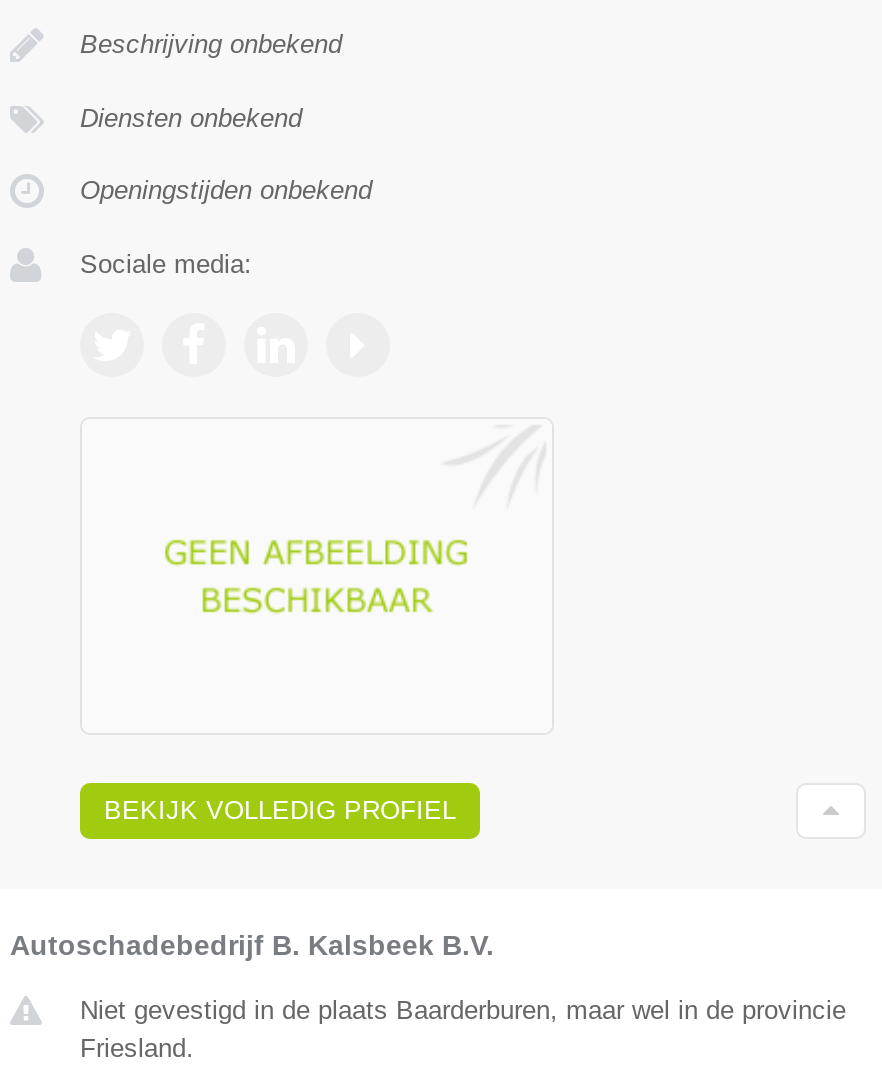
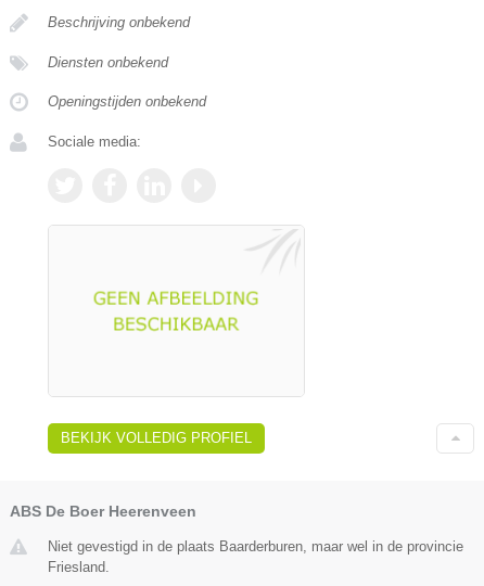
- Autoschadebedrijf B. Kalsbeek B.V.
+ ABS De Boer Heerenveen
